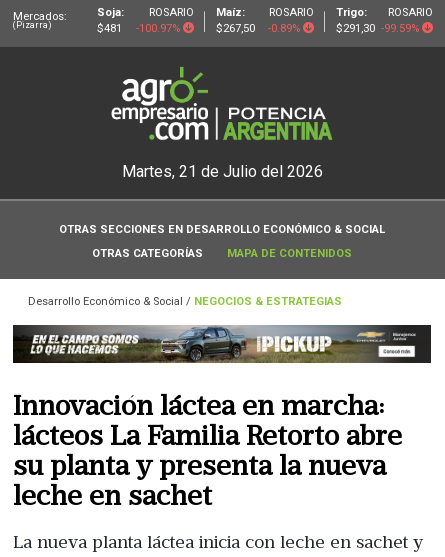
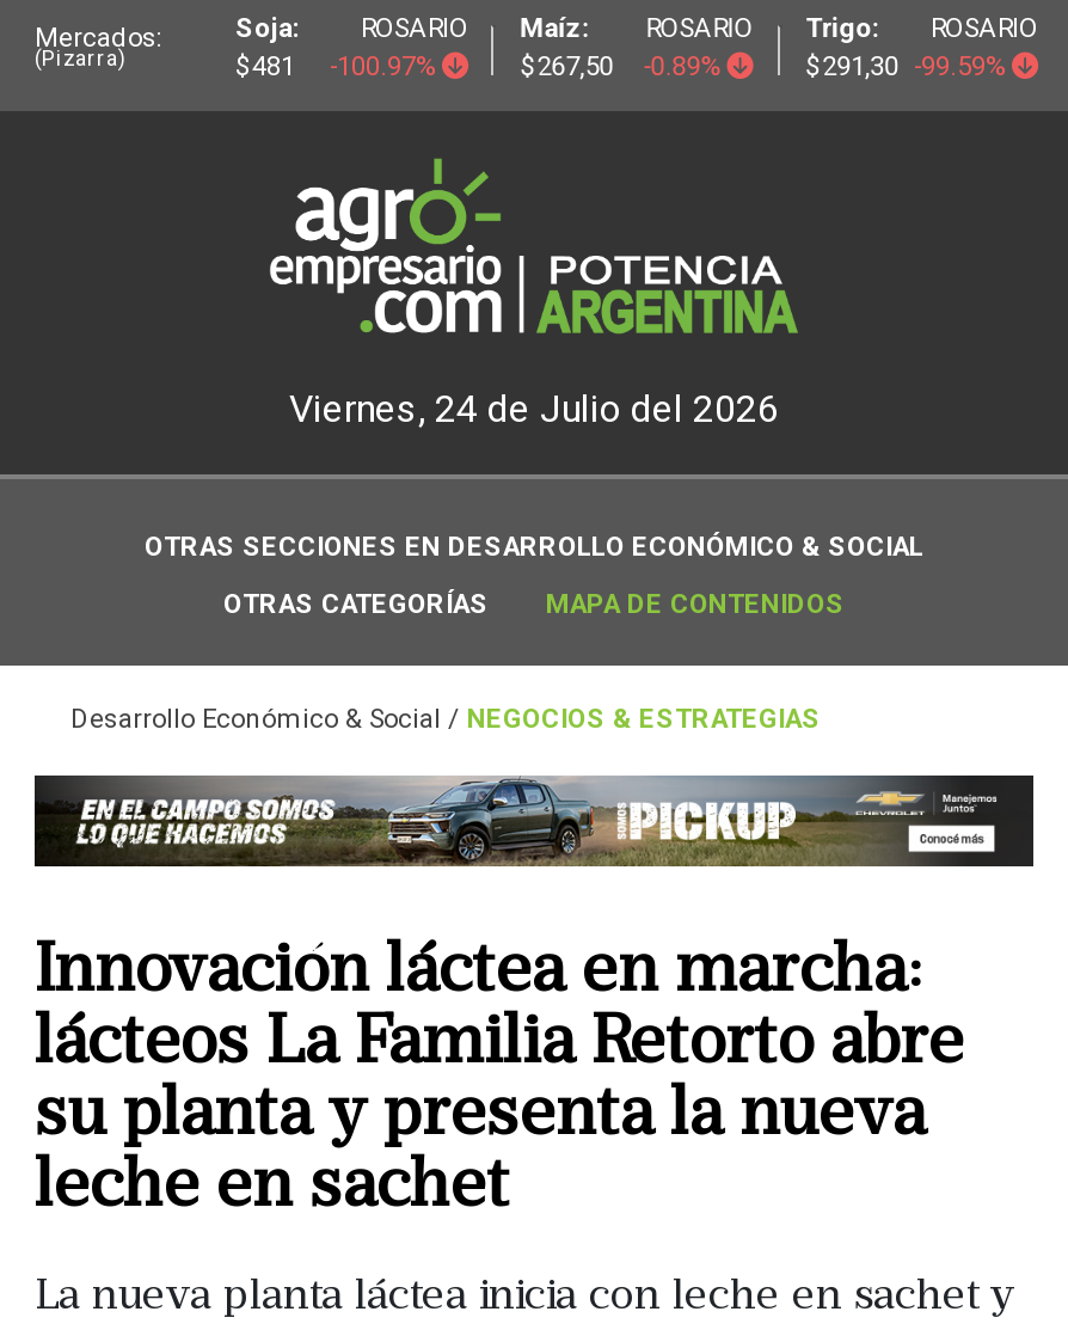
- Martes, 21 de Julio del 2026
+ Viernes, 24 de Julio del 2026
